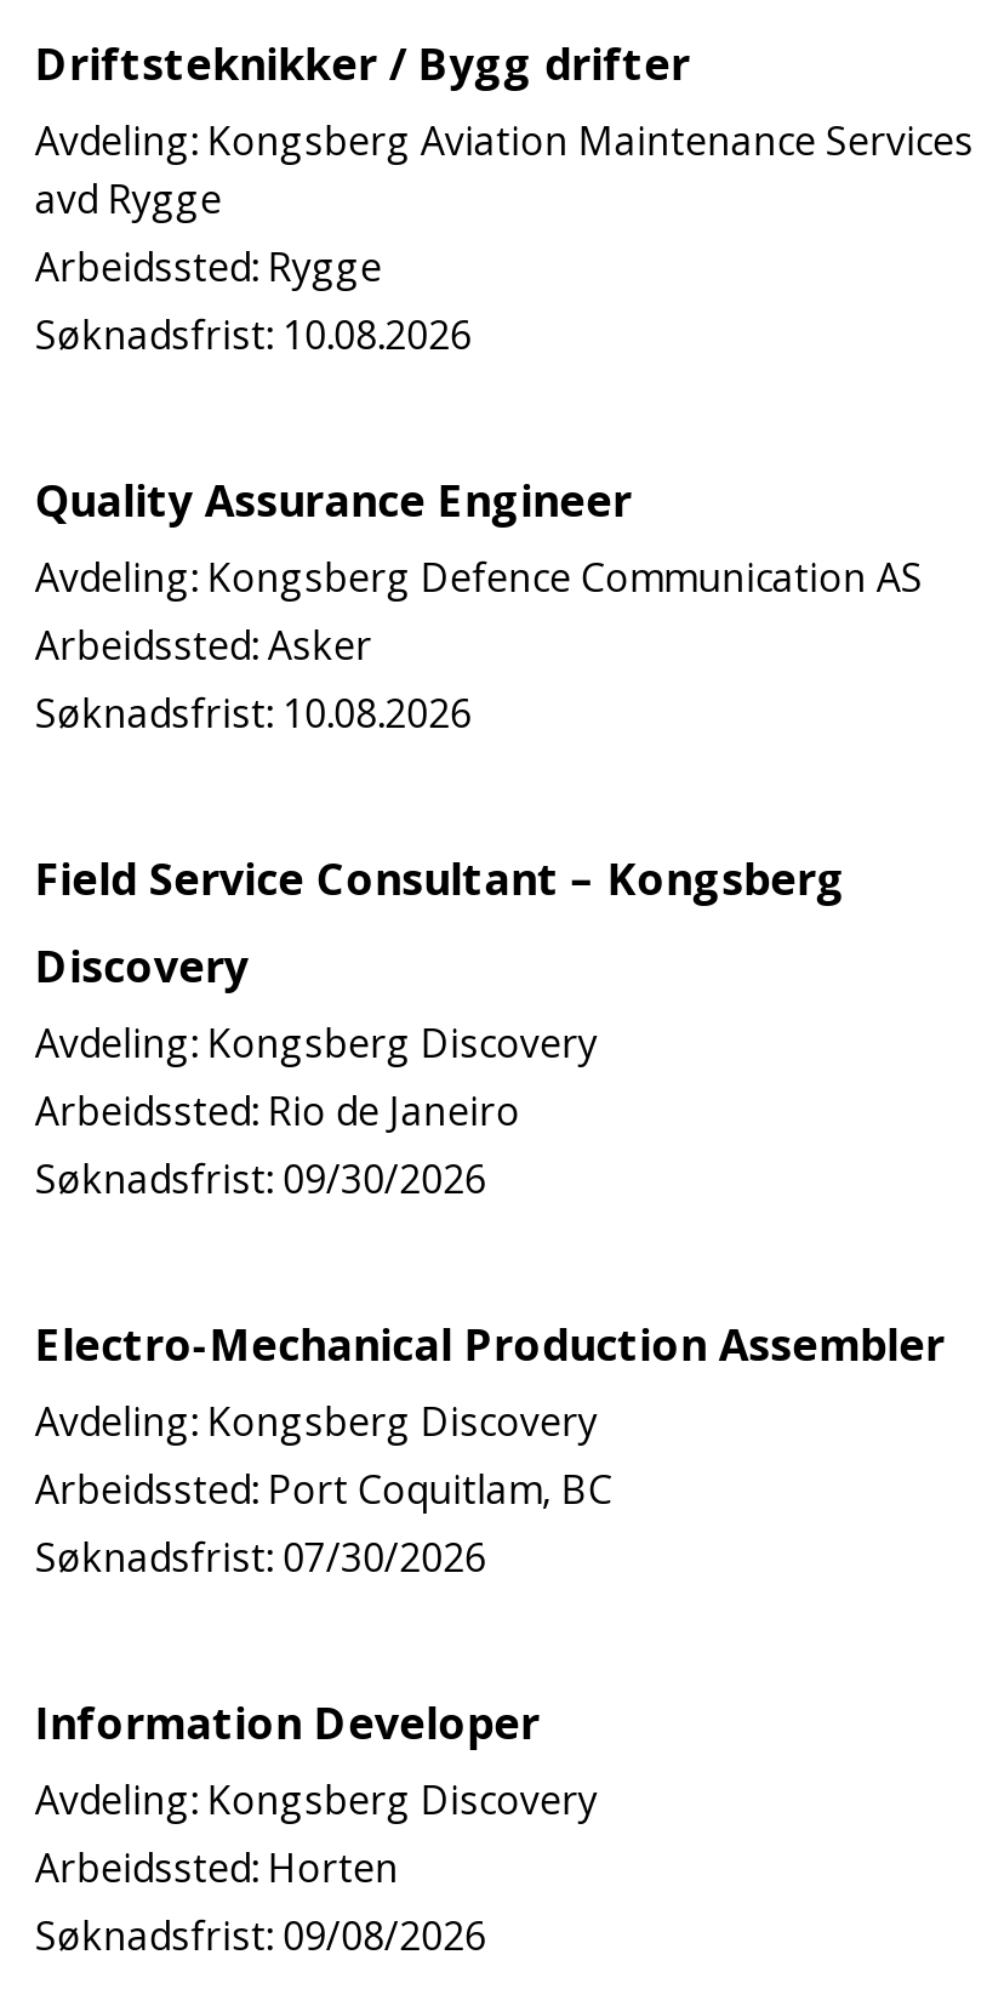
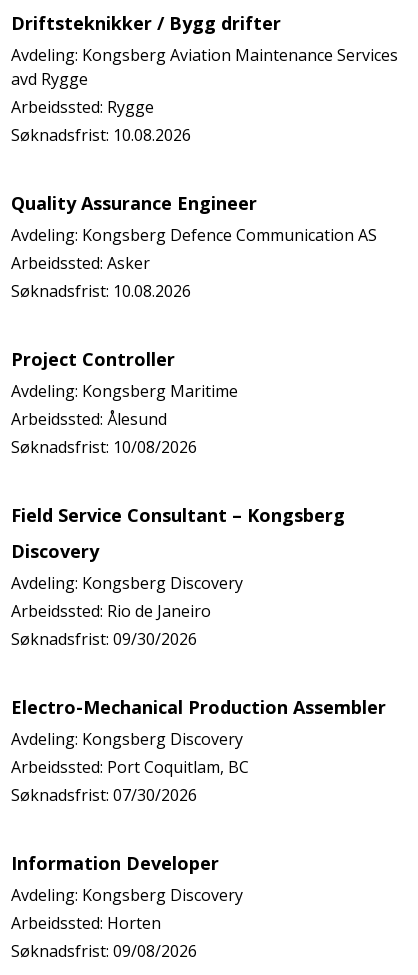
+ Project Controller
+ Avdeling: Kongsberg Maritime
+ Arbeidssted: Ålesund
+ Søknadsfrist: 10/08/2026
